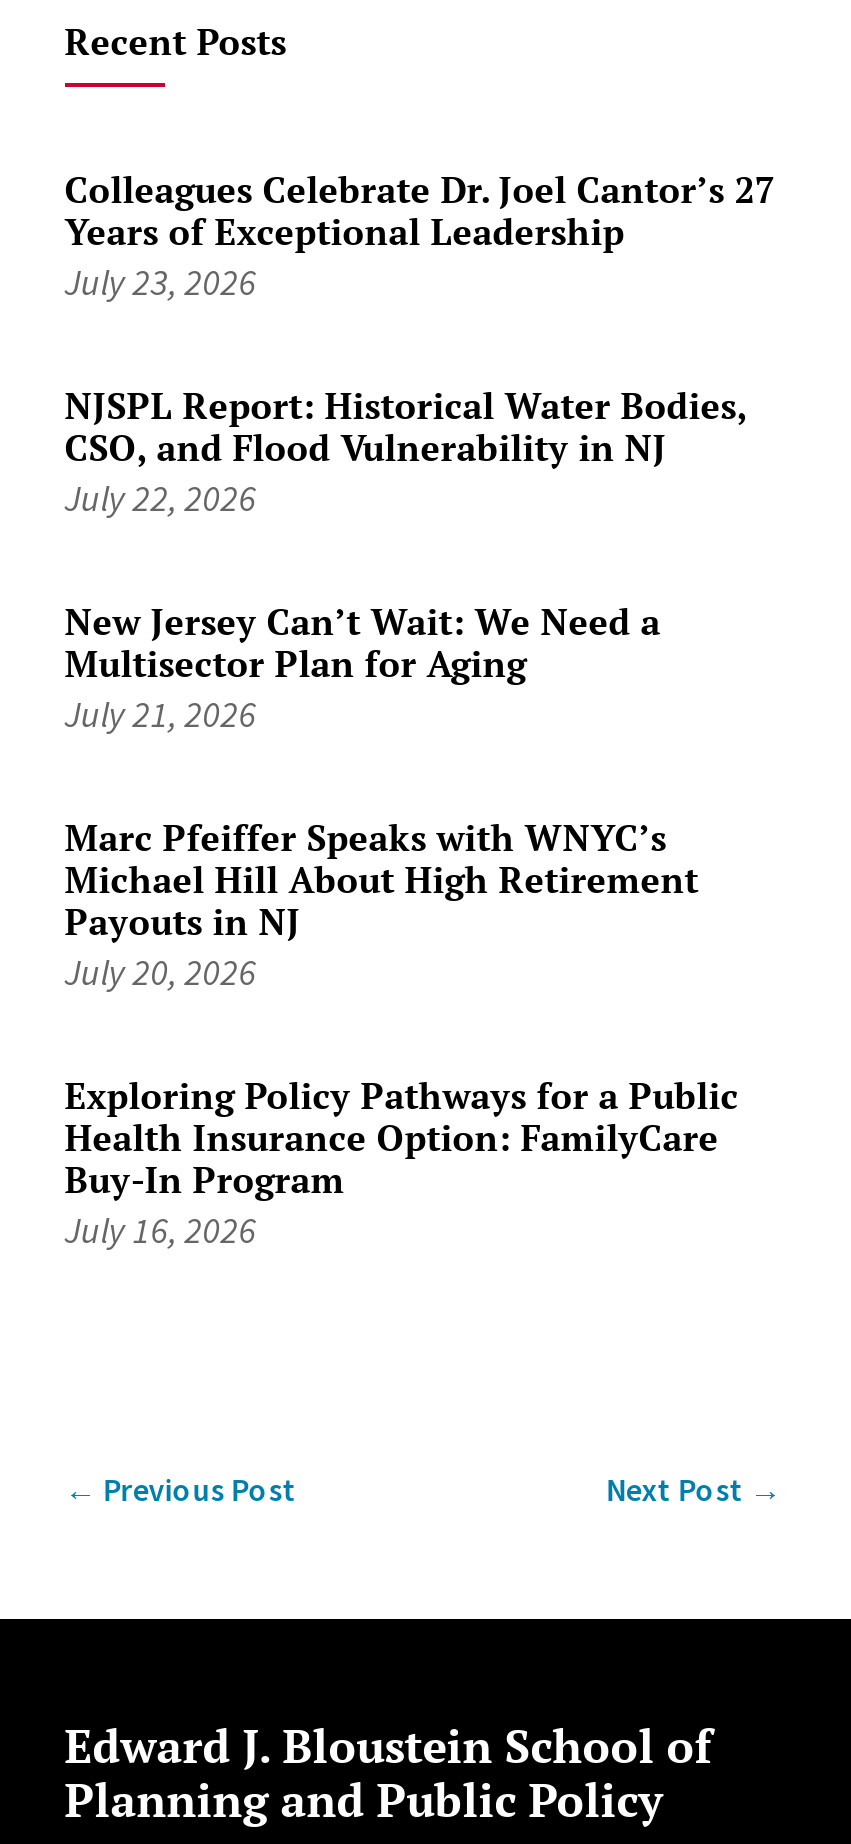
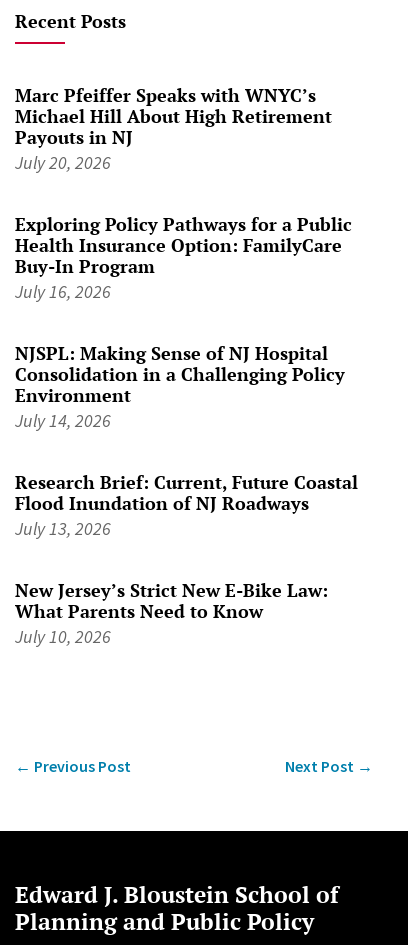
- Colleagues Celebrate Dr. Joel Cantor’s 27
- Years of Exceptional Leadership
- July 23, 2026
- NJSPL Report: Historical Water Bodies,
- CSO, and Flood Vulnerability in NJ
- July 22, 2026
- New Jersey Can’t Wait: We Need a
- Multisector Plan for Aging
- July 21, 2026

moved up: Marc Pfeiffer Speaks with WNYC’s | Michael Hill About High Retirement | Payouts in NJ | July 20, 2026 | Exploring Policy Pathways for a Public | Health Insurance Option: FamilyCare | Buy-In Program | July 16, 2026

+ NJSPL: Making Sense of NJ Hospital
+ Consolidation in a Challenging Policy
+ Environment
+ July 14, 2026
+ Research Brief: Current, Future Coastal
+ Flood Inundation of NJ Roadways
+ July 13, 2026
+ New Jersey’s Strict New E-Bike Law:
+ What Parents Need to Know
+ July 10, 2026
